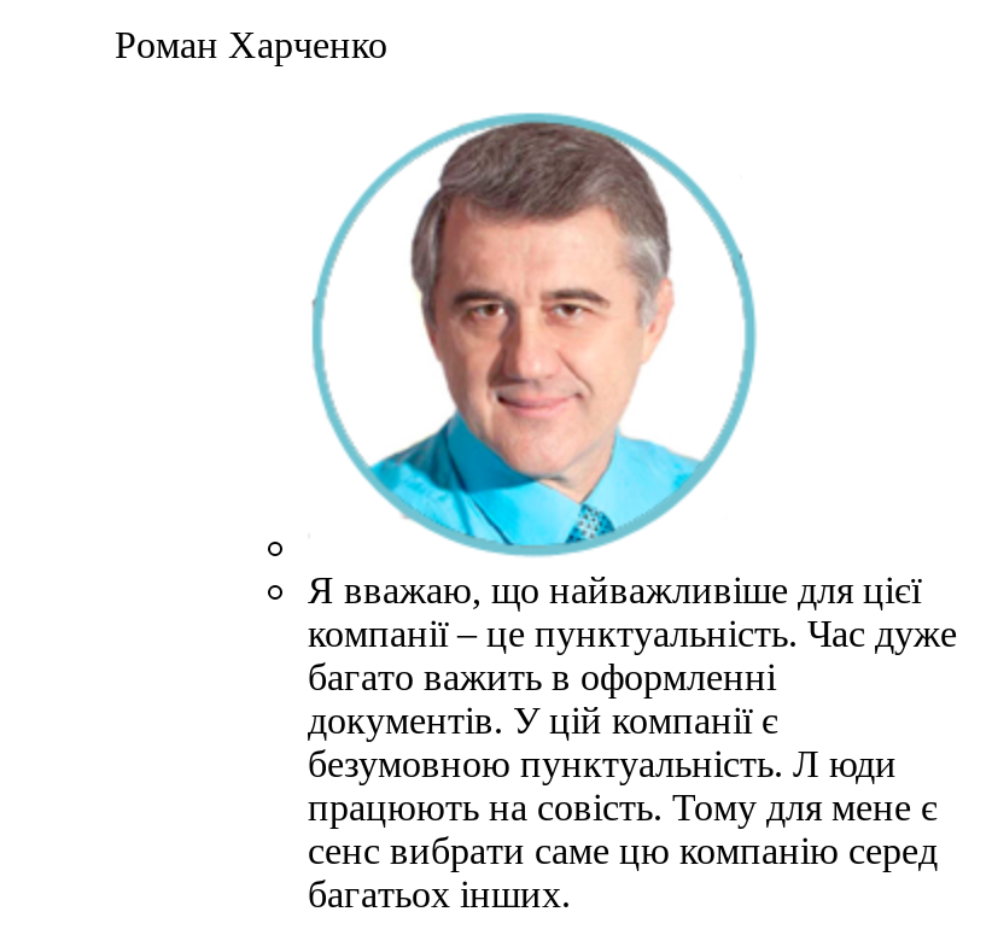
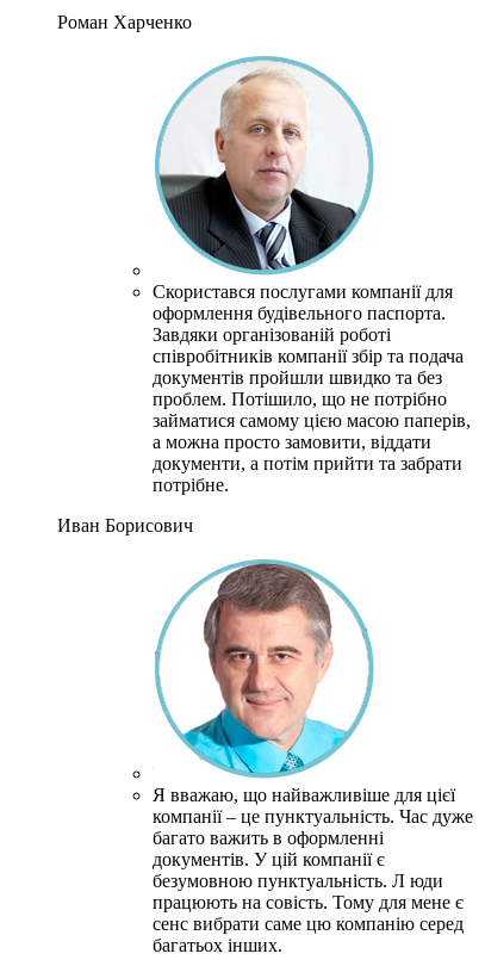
+ [image]
+ Скористався послугами компанії для
+ оформлення будівельного паспорта.
+ Завдяки організованій роботі
+ співробітників компанії збір та подача
+ документів пройшли швидко та без
+ проблем. Потішило, що не потрібно
+ займатися самому цією масою паперів,
+ а можна просто замовити, віддати
+ документи, а потім прийти та забрати
+ потрібне.
+ Иван Борисович
